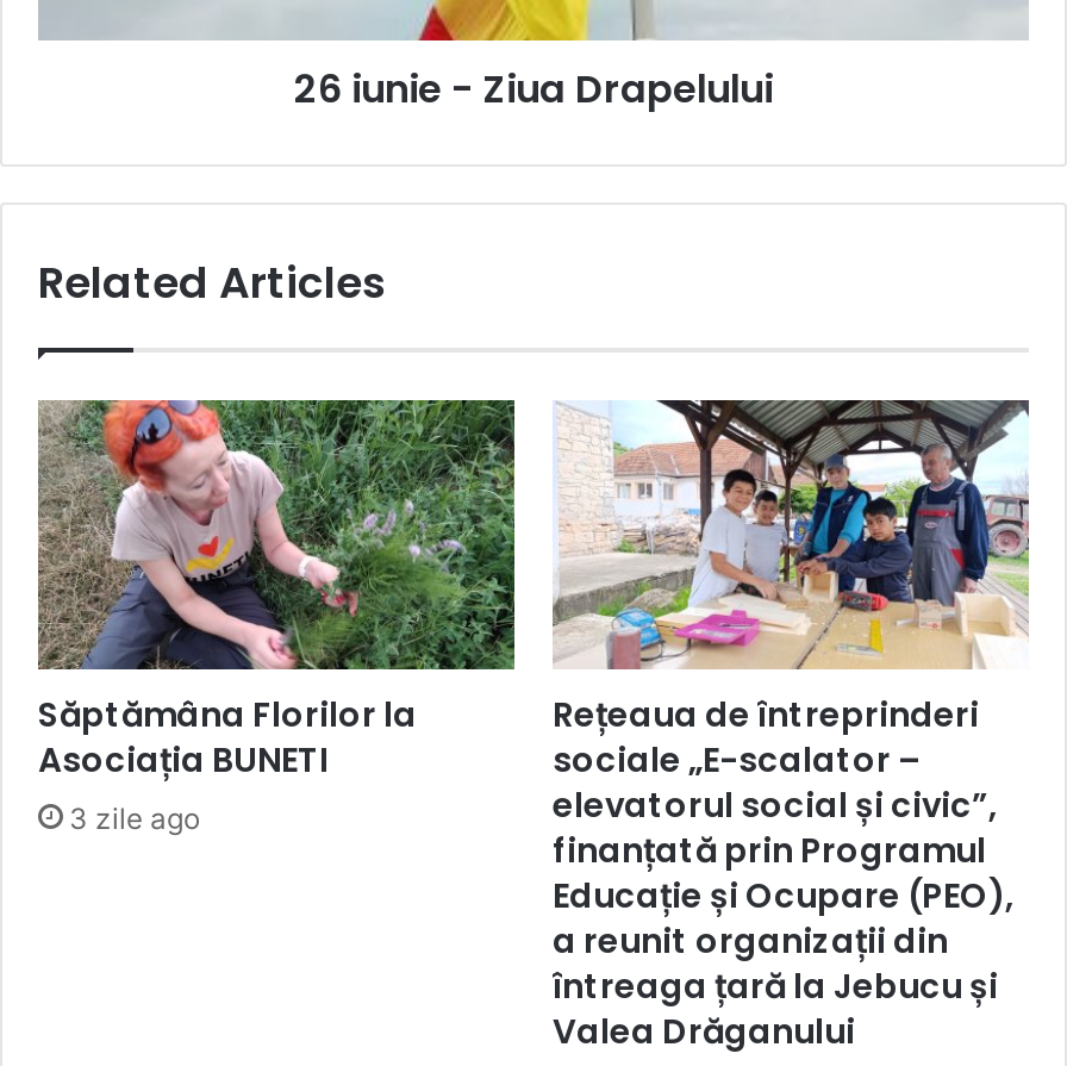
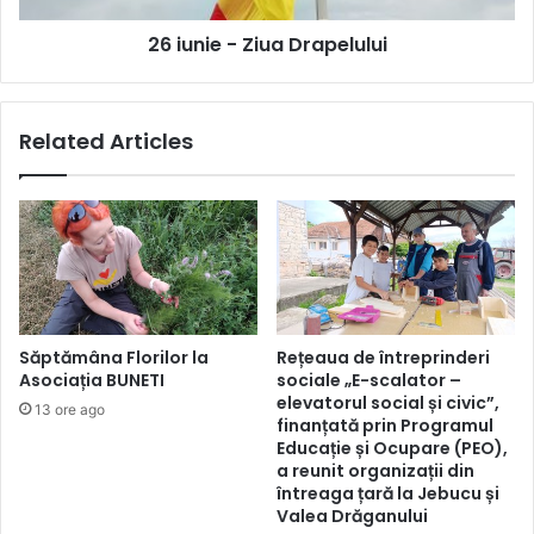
- 3 zile ago
+ 13 ore ago
